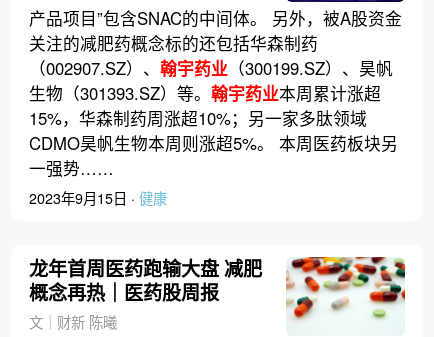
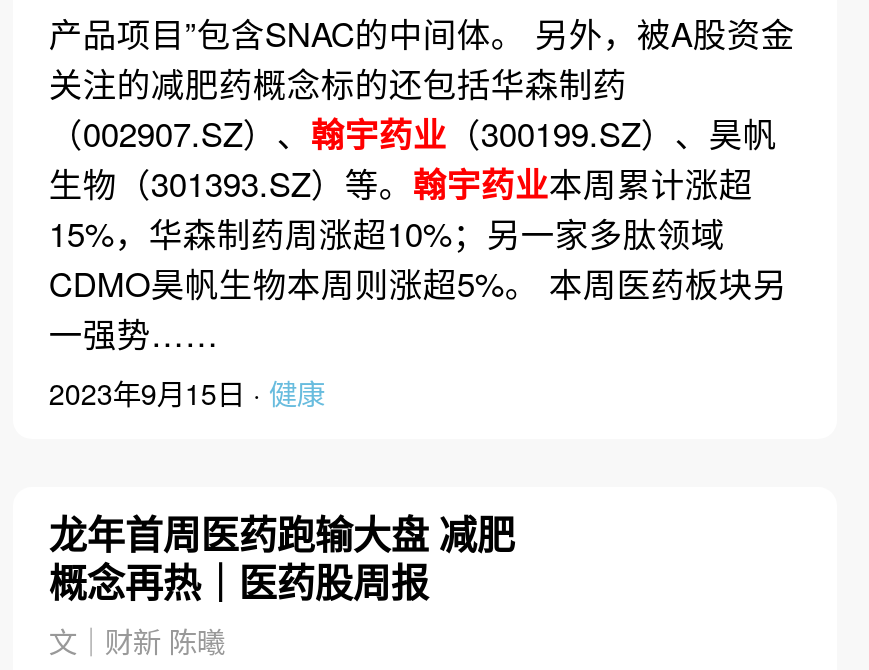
- [image]
